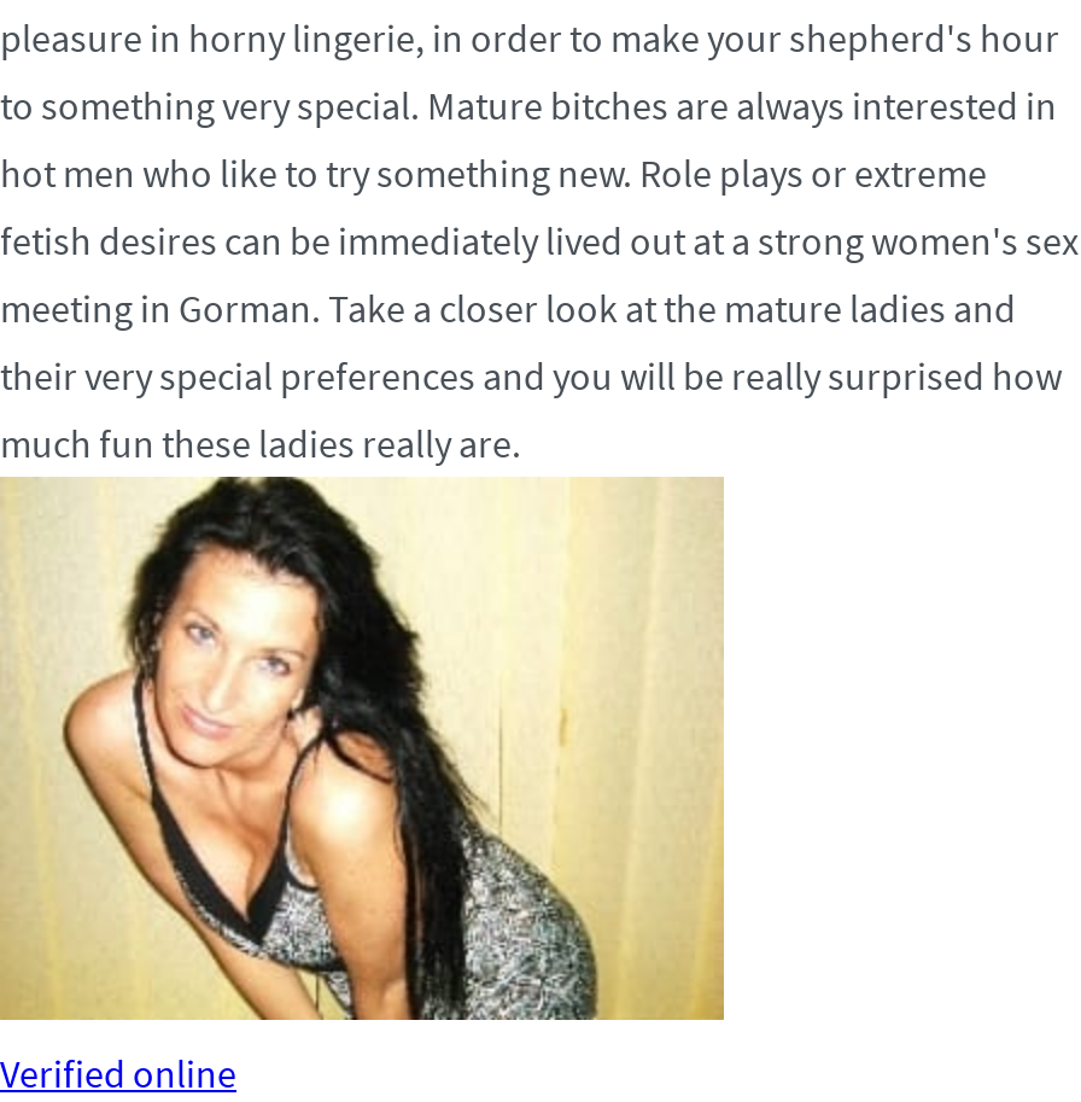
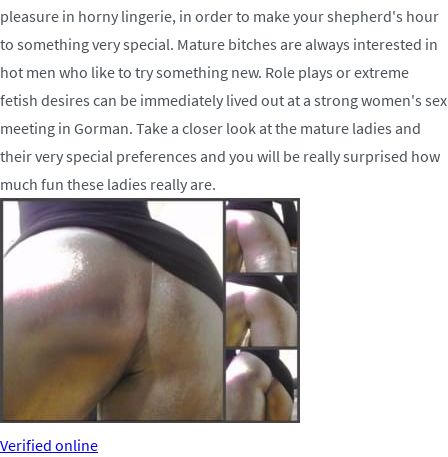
- [image]
+ [image]
